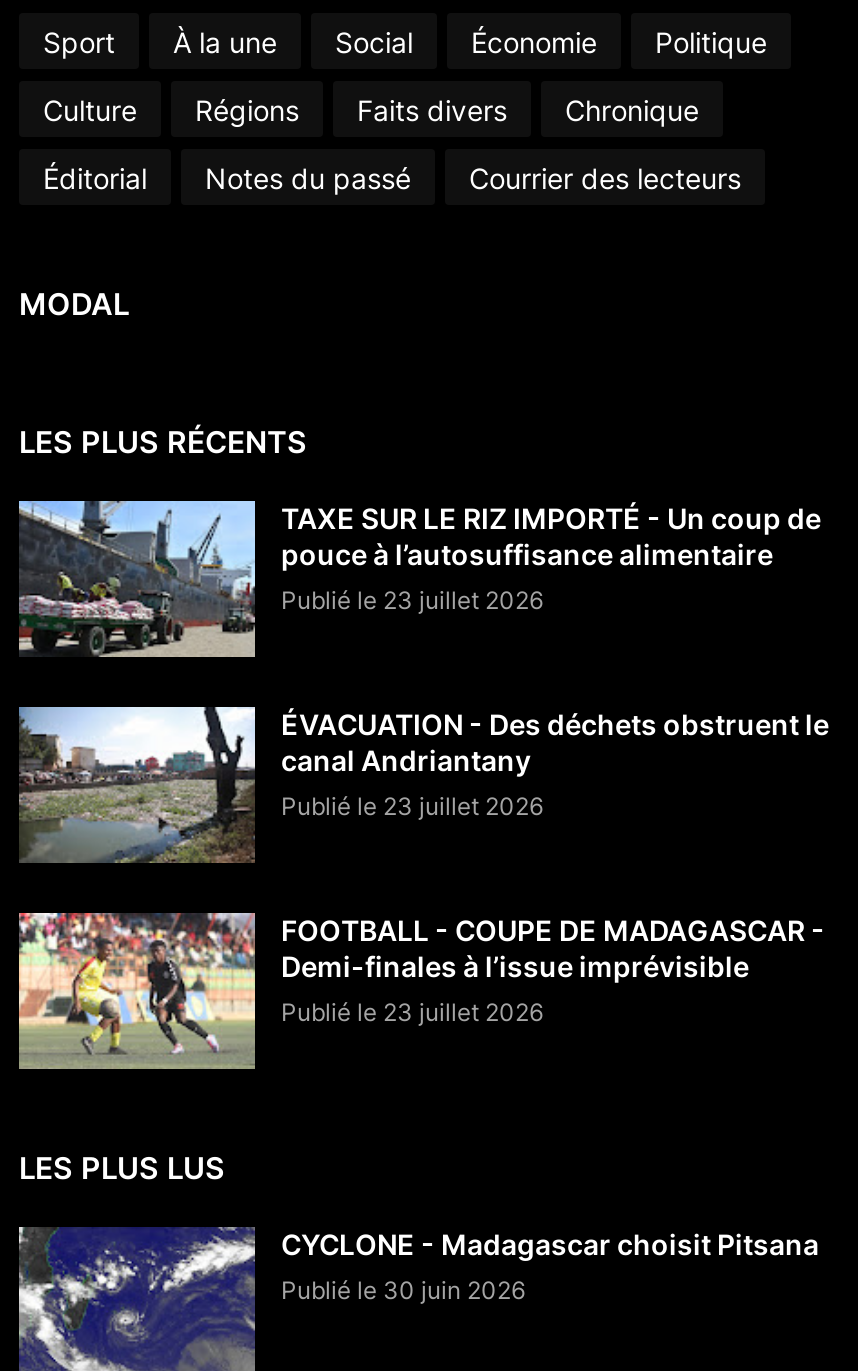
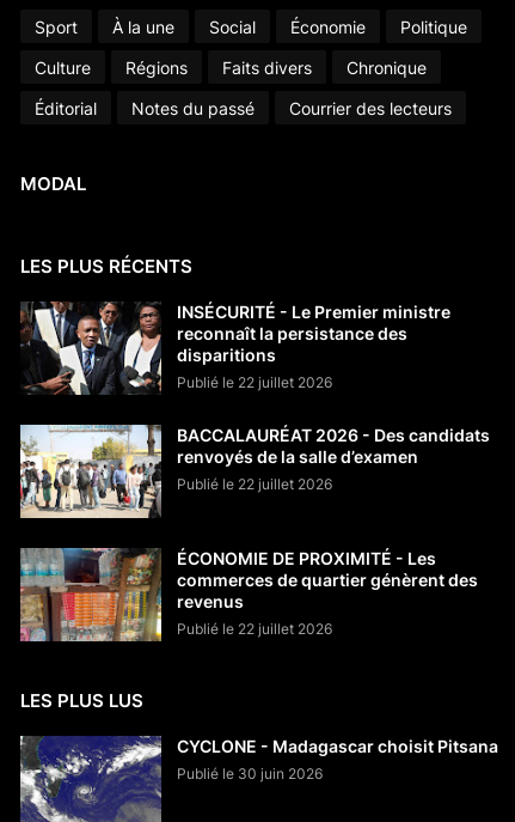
- [image]
- TAXE SUR LE RIZ IMPORTÉ - Un coup de
- pouce à l’autosuffisance alimentaire
- Publié le 23 juillet 2026
+ [image]
+ INSÉCURITÉ - Le Premier ministre
+ reconnaît la persistance des
+ disparitions
+ Publié le 22 juillet 2026

- [image]
- ÉVACUATION - Des déchets obstruent le
- canal Andriantany
- Publié le 23 juillet 2026
+ [image]
+ BACCALAURÉAT 2026 - Des candidats
+ renvoyés de la salle d’examen
+ Publié le 22 juillet 2026

- [image]
- FOOTBALL - COUPE DE MADAGASCAR -
- Demi-finales à l’issue imprévisible
- Publié le 23 juillet 2026
+ [image]
+ ÉCONOMIE DE PROXIMITÉ - Les
+ commerces de quartier génèrent des
+ revenus
+ Publié le 22 juillet 2026
